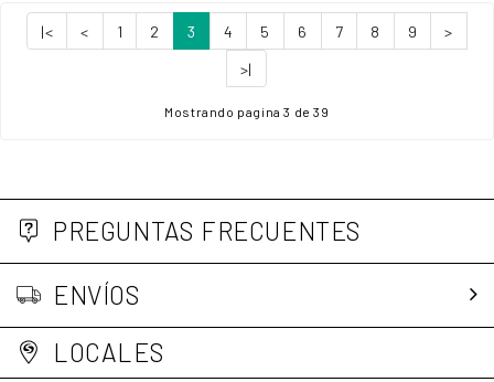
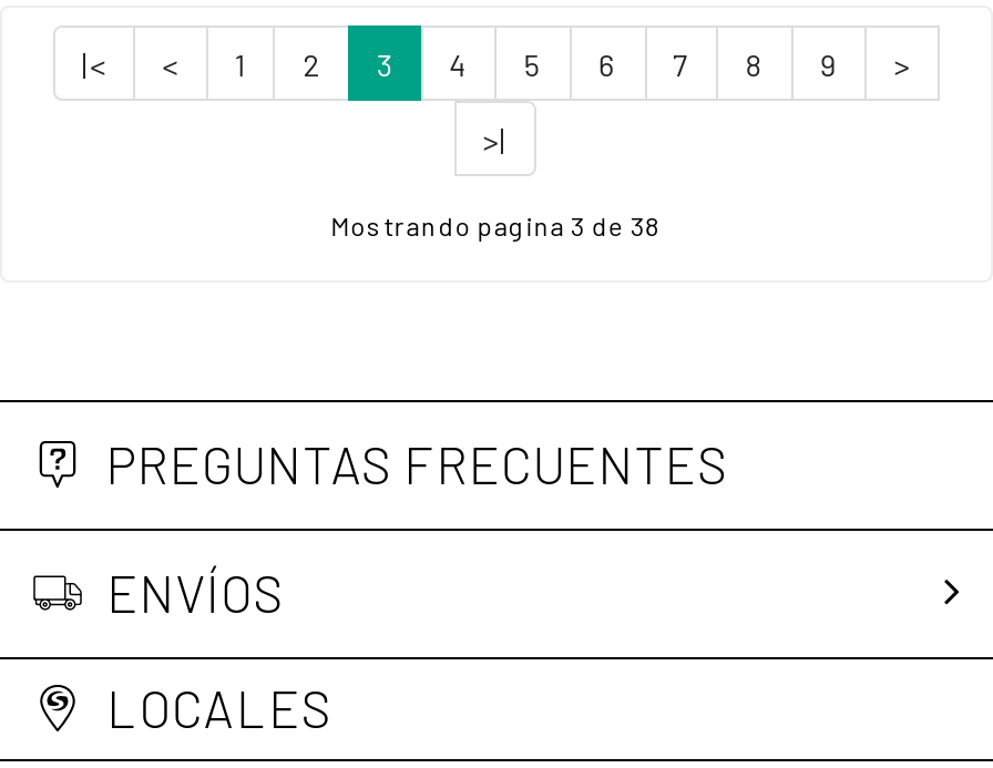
- Mostrando pagina 3 de 39
+ Mostrando pagina 3 de 38
